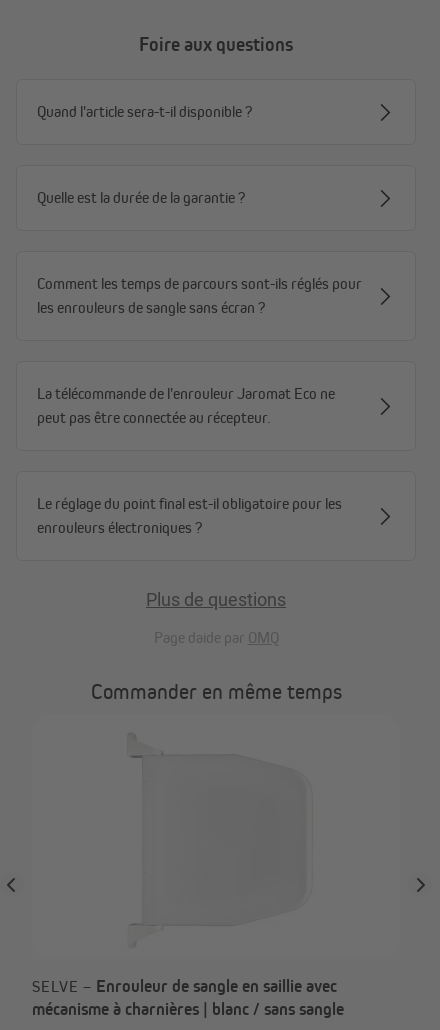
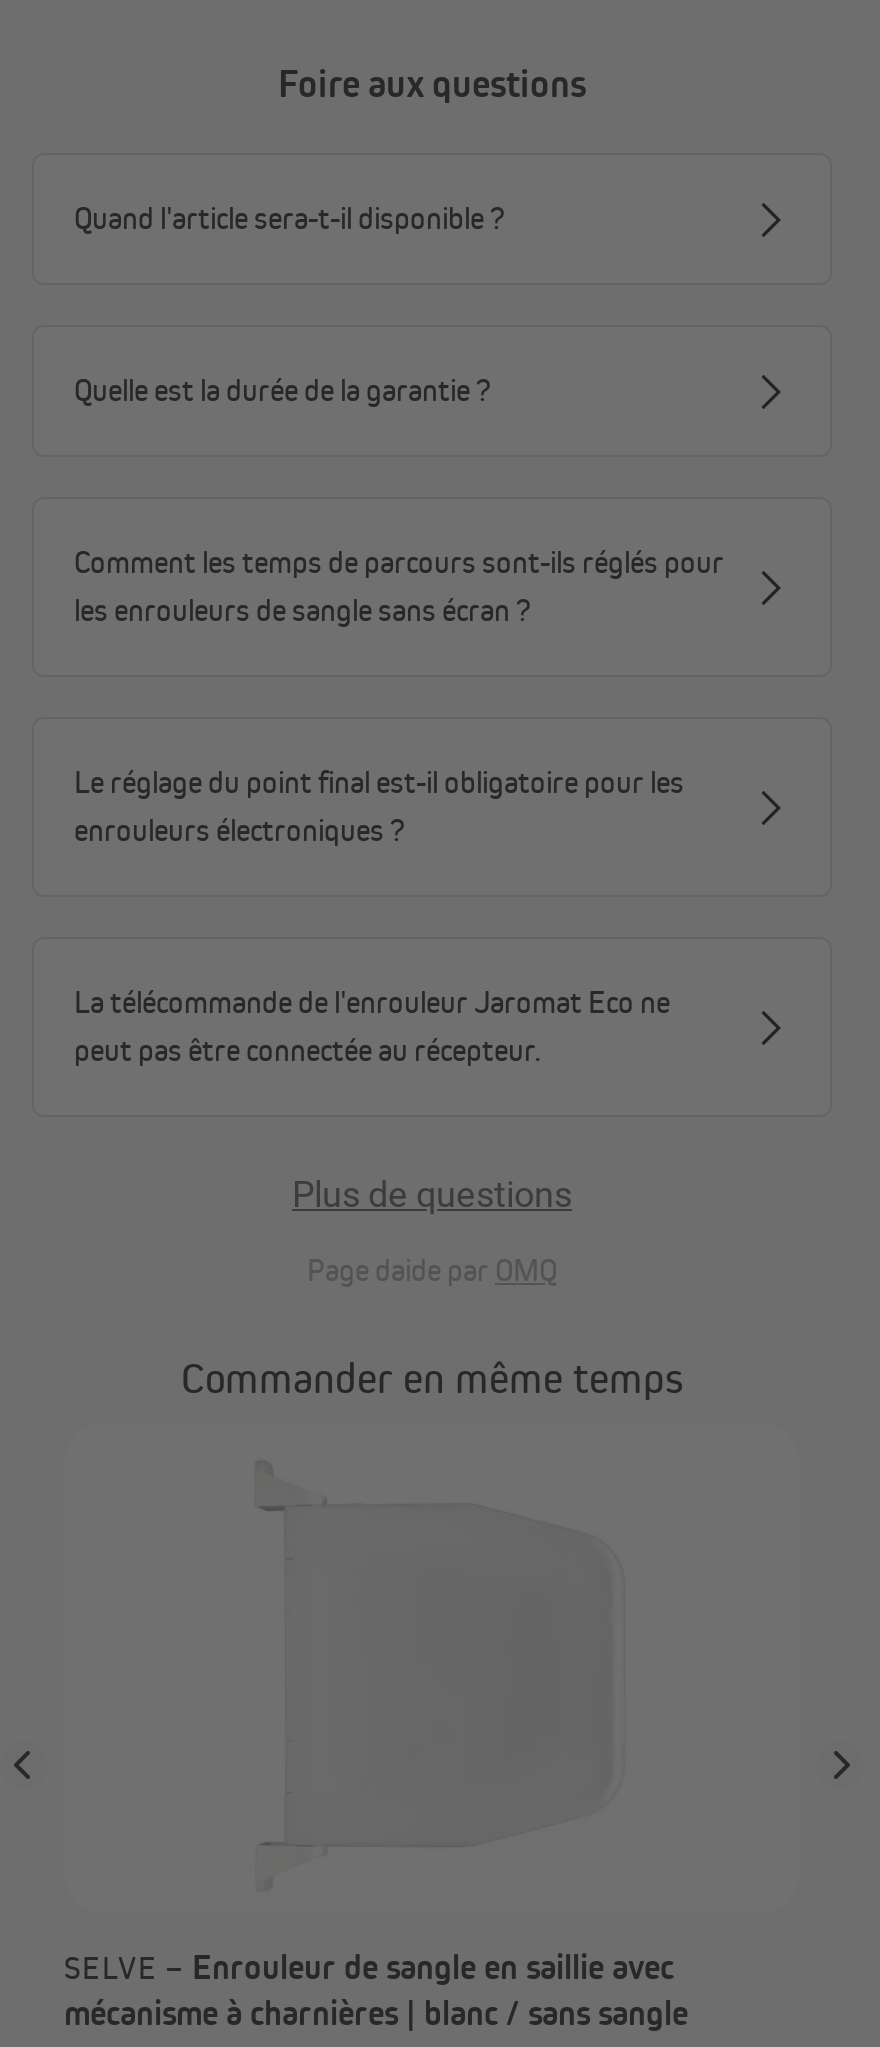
moved down: La télécommande de l'enrouleur Jaromat Eco ne | peut pas être connectée au récepteur.

moved up: Le réglage du point final est-il obligatoire pour les | enrouleurs électroniques ?
